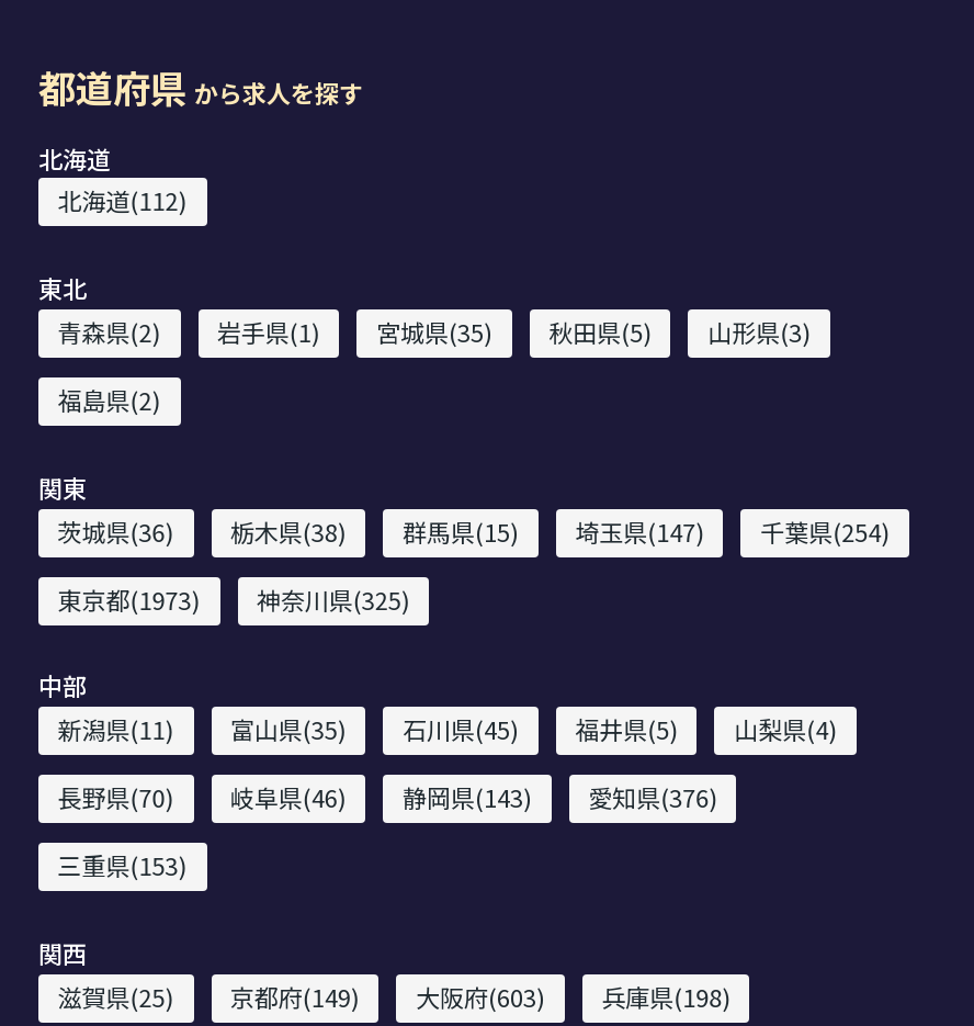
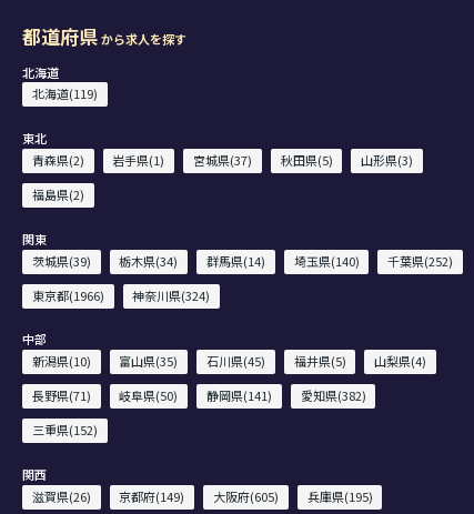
- 北海道(112)
+ 北海道(119)

- 青森県(2) 岩手県(1) 宮城県(35) 秋田県(5) 山形県(3)
+ 青森県(2) 岩手県(1) 宮城県(37) 秋田県(5) 山形県(3)

- 茨城県(36)
+ 茨城県(39)

- 栃木県(38)
+ 栃木県(34)

- 群馬県(15)
+ 群馬県(14)

- 埼玉県(147)
+ 埼玉県(140)

- 千葉県(254)
+ 千葉県(252)

- 東京都(1973)
+ 東京都(1966)

- 神奈川県(325)
+ 神奈川県(324)

- 新潟県(11) 富山県(35) 石川県(45) 福井県(5) 山梨県(4)
+ 新潟県(10) 富山県(35) 石川県(45) 福井県(5) 山梨県(4)

- 長野県(70)
+ 長野県(71)

- 岐阜県(46)
+ 岐阜県(50)

- 静岡県(143)
+ 静岡県(141)

- 愛知県(376)
+ 愛知県(382)

- 三重県(153)
+ 三重県(152)

- 滋賀県(25)
+ 滋賀県(26)

- 大阪府(603)
+ 大阪府(605)

- 兵庫県(198)
+ 兵庫県(195)
